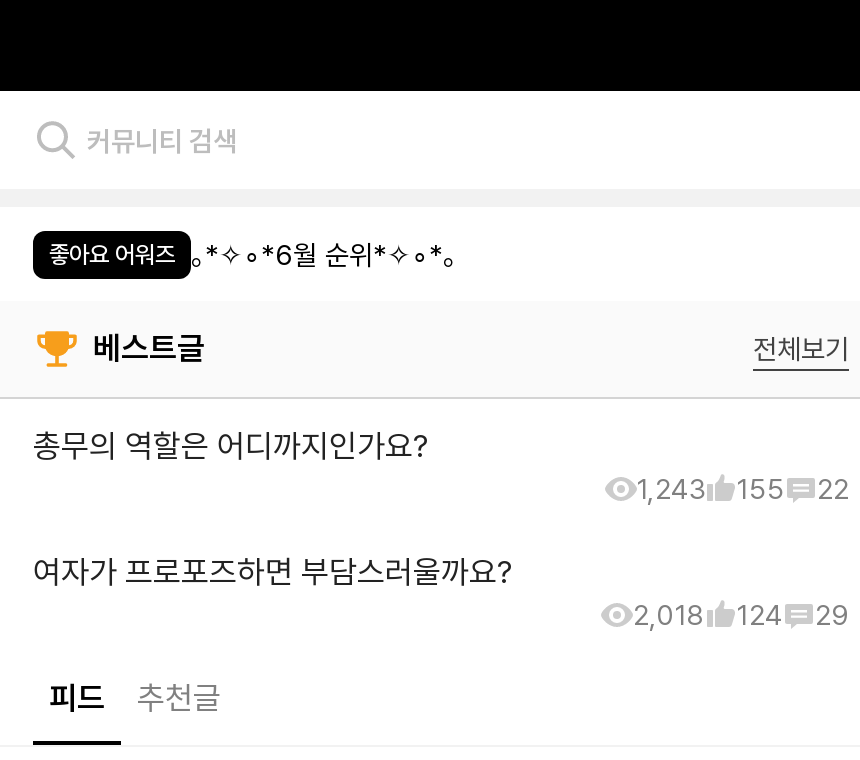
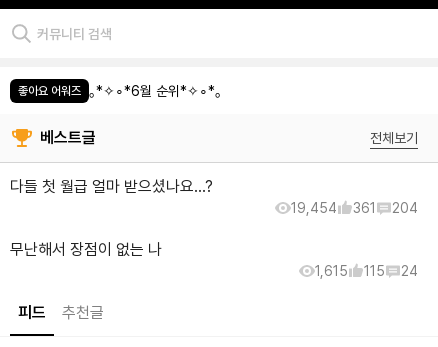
- 총무의 역할은 어디까지인가요?
- 1,243
- 155
- 22
+ 다들 첫 월급 얼마 받으셨나요...?
+ 19,454
+ 361
+ 204

- 여자가 프로포즈하면 부담스러울까요?
- 2,018
- 124
- 29
+ 무난해서 장점이 없는 나
+ 1,615
+ 115
+ 24
